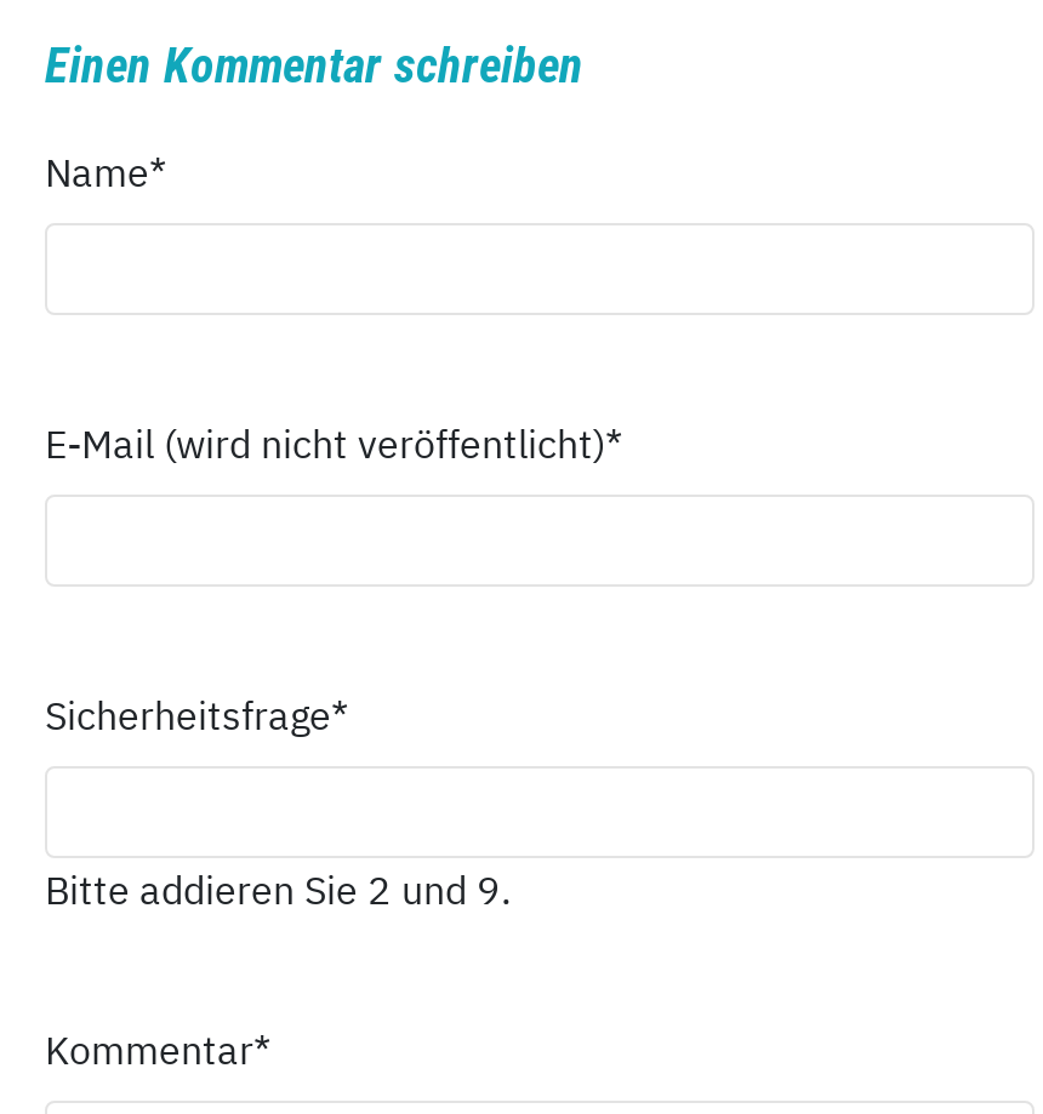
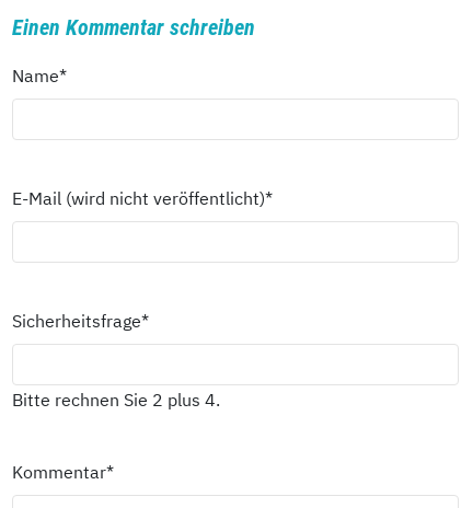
- Bitte addieren Sie 2 und 9.
+ Bitte rechnen Sie 2 plus 4.
